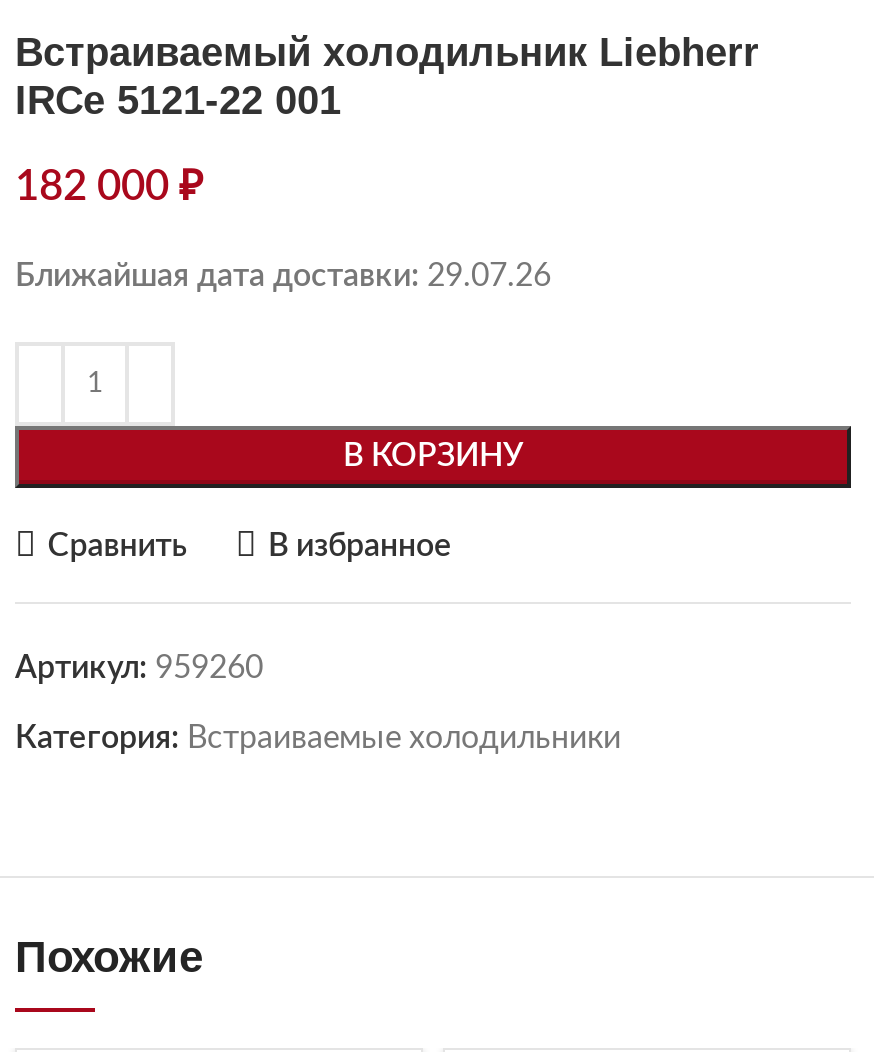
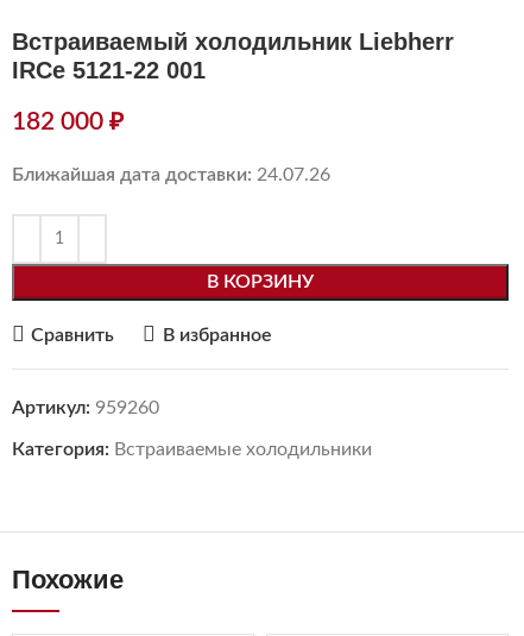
- Ближайшая дата доставки: 29.07.26
+ Ближайшая дата доставки: 24.07.26
